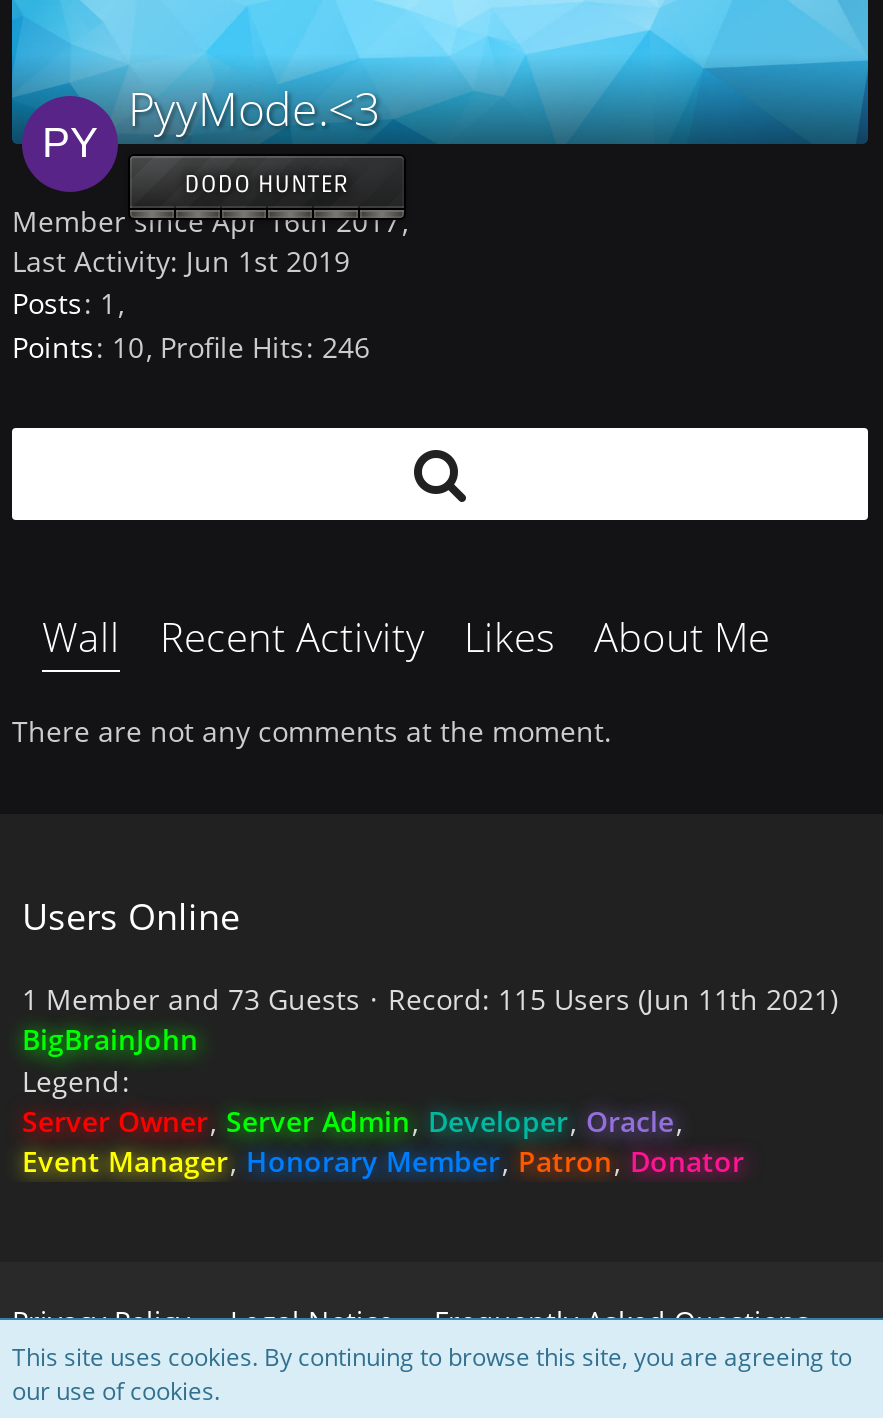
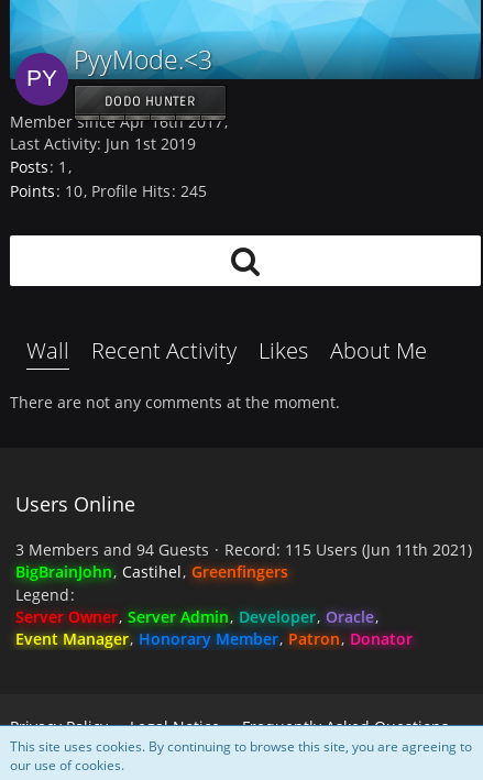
- Points 10 Profile Hits 246
+ Points 10 Profile Hits 245

- 1 Member and 73 Guests
+ 3 Members and 94 Guests

- BigBrainJohn
+ BigBrainJohn Castihel Greenfingers
